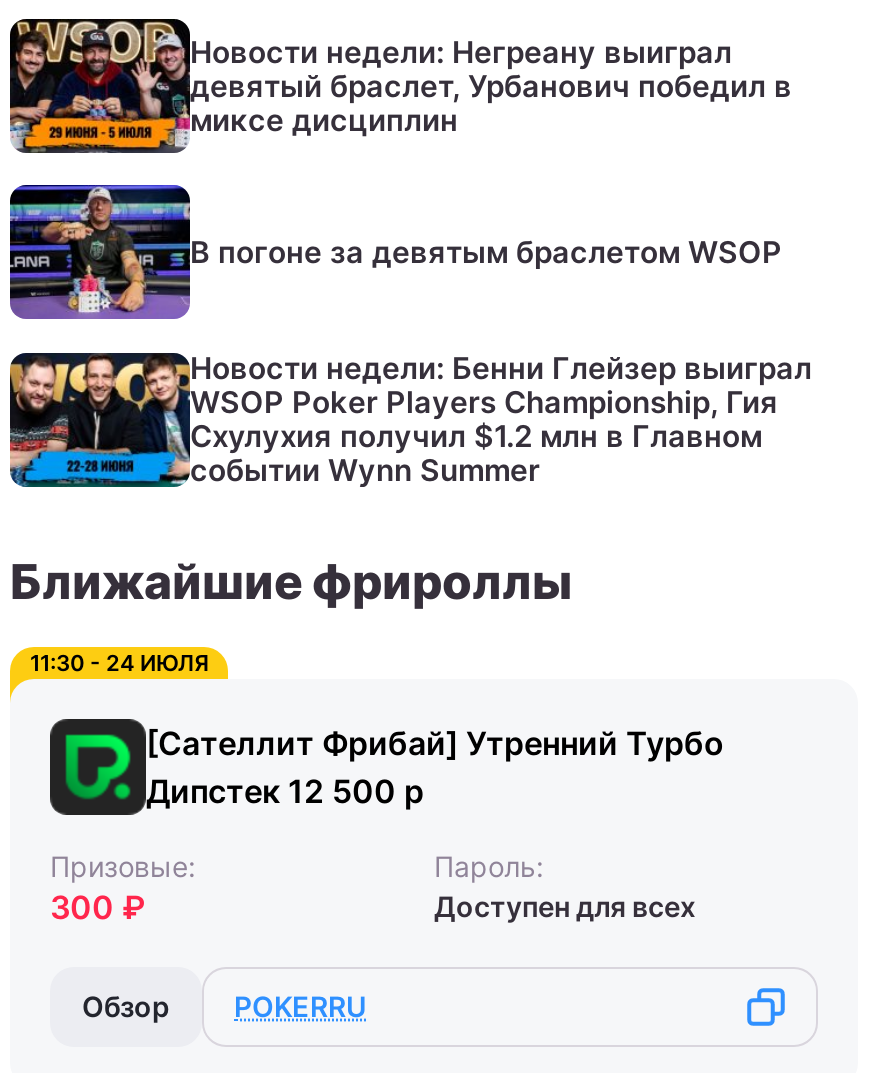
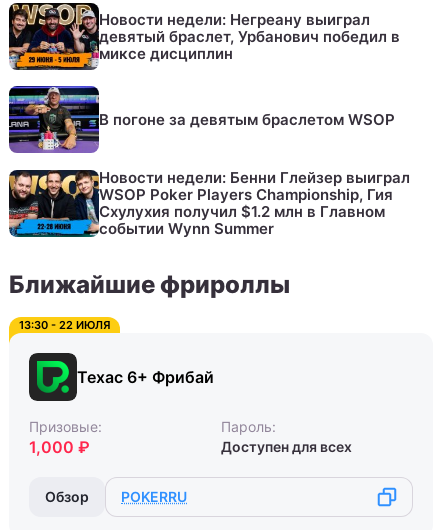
- 11:30 - 24 ИЮЛЯ
+ 13:30 - 22 ИЮЛЯ

- [Сателлит Фрибай] Утренний Турбо
- Дипстек 12 500 р
+ Техас 6+ Фрибай

- 300 ₽
+ 1,000 ₽
